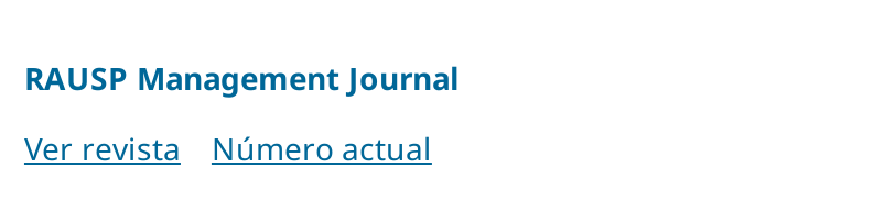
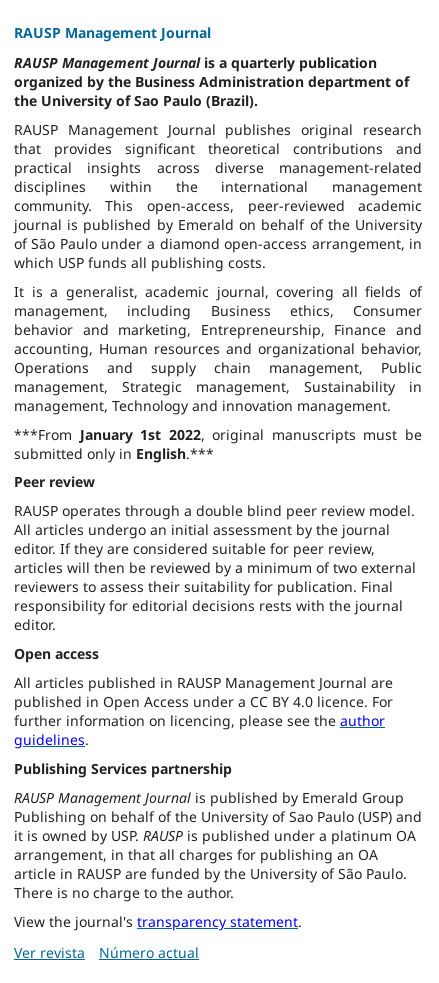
+ RAUSP Management Journal is a quarterly publication
+ organized by the Business Administration department of
+ the University of Sao Paulo (Brazil).
+ RAUSP Management Journal publishes original research
+ that provides significant theoretical contributions and
+ practical insights across diverse management-related
+ disciplines within the international management
+ community. This open-access, peer-reviewed academic
+ journal is published by Emerald on behalf of the University
+ of São Paulo under a diamond open-access arrangement, in
+ which USP funds all publishing costs.
+ It is a generalist, academic journal, covering all fields of
+ management, including Business ethics, Consumer
+ behavior and marketing, Entrepreneurship, Finance and
+ accounting, Human resources and organizational behavior,
+ Operations and supply chain management, Public
+ management, Strategic management, Sustainability in
+ management, Technology and innovation management.
+ ***From January 1st 2022, original manuscripts must be
+ submitted only in English.***
+ Peer review
+ RAUSP operates through a double blind peer review model.
+ All articles undergo an initial assessment by the journal
+ editor. If they are considered suitable for peer review,
+ articles will then be reviewed by a minimum of two external
+ reviewers to assess their suitability for publication. Final
+ responsibility for editorial decisions rests with the journal
+ editor.
+ Open access
+ All articles published in RAUSP Management Journal are
+ published in Open Access under a CC BY 4.0 licence. For
+ further information on licencing, please see the author
+ guidelines.
+ Publishing Services partnership
+ RAUSP Management Journal is published by Emerald Group
+ Publishing on behalf of the University of Sao Paulo (USP) and
+ it is owned by USP. RAUSP is published under a platinum OA
+ arrangement, in that all charges for publishing an OA
+ article in RAUSP are funded by the University of São Paulo.
+ There is no charge to the author.
+ View the journal's transparency statement.
